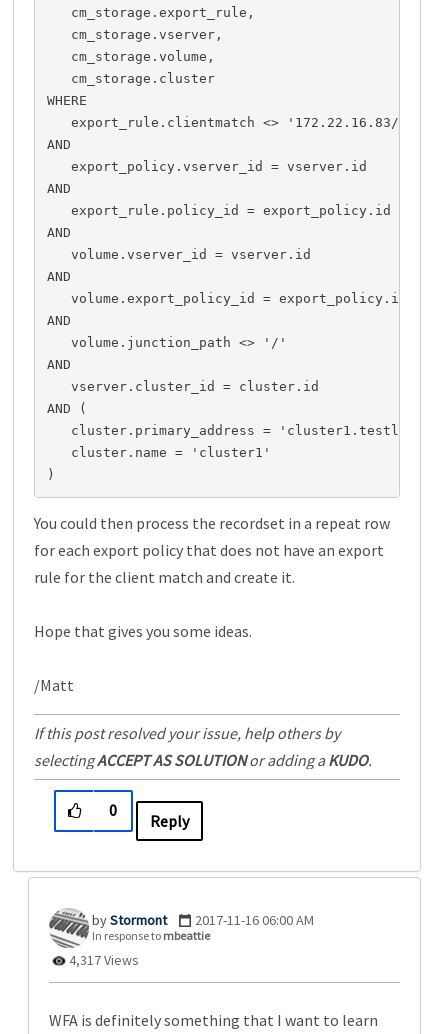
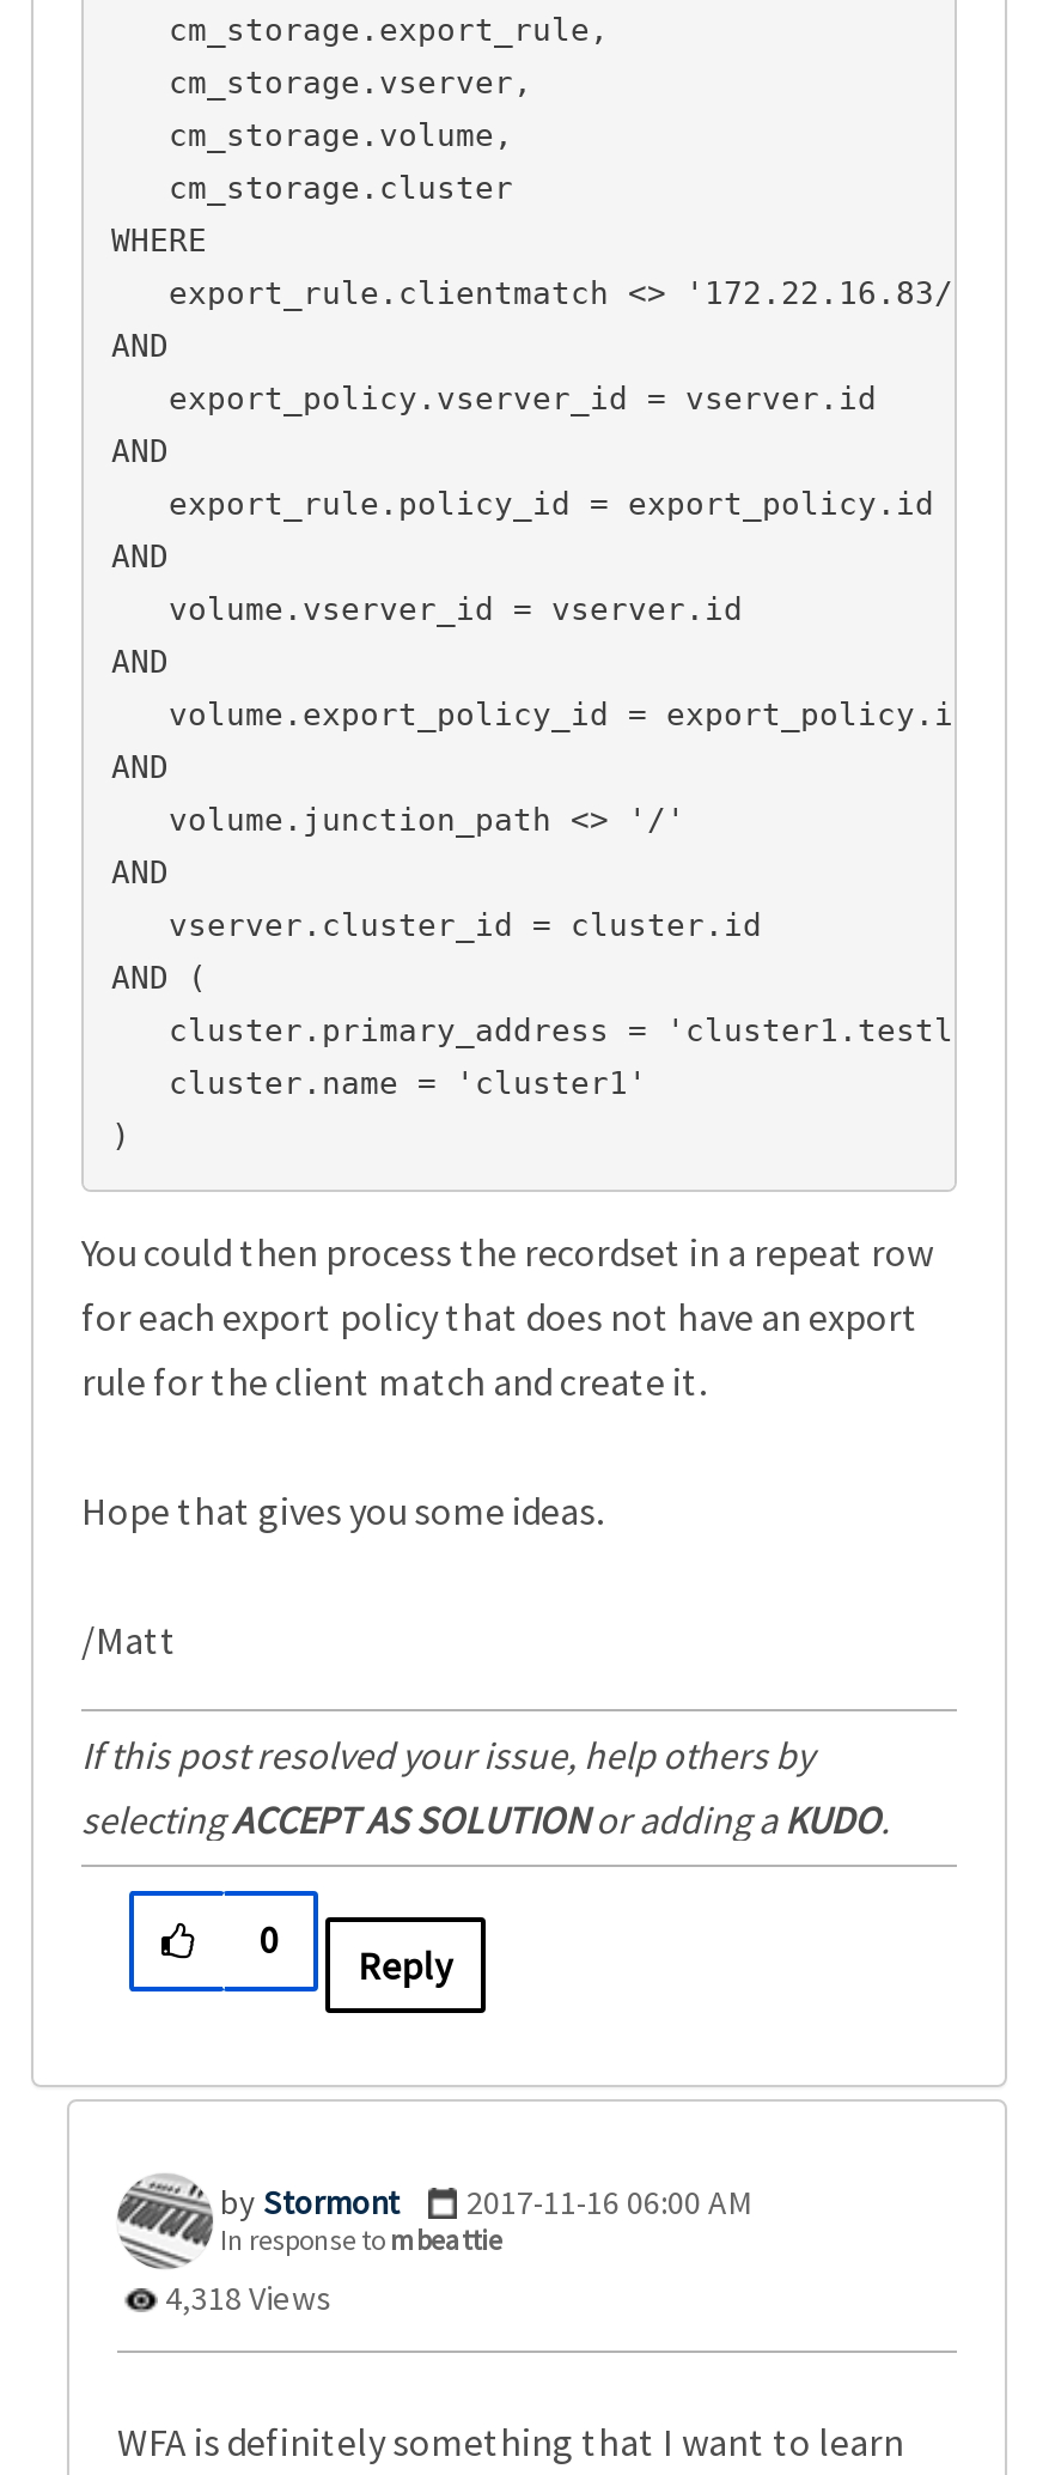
- 4,317 Views
+ 4,318 Views
